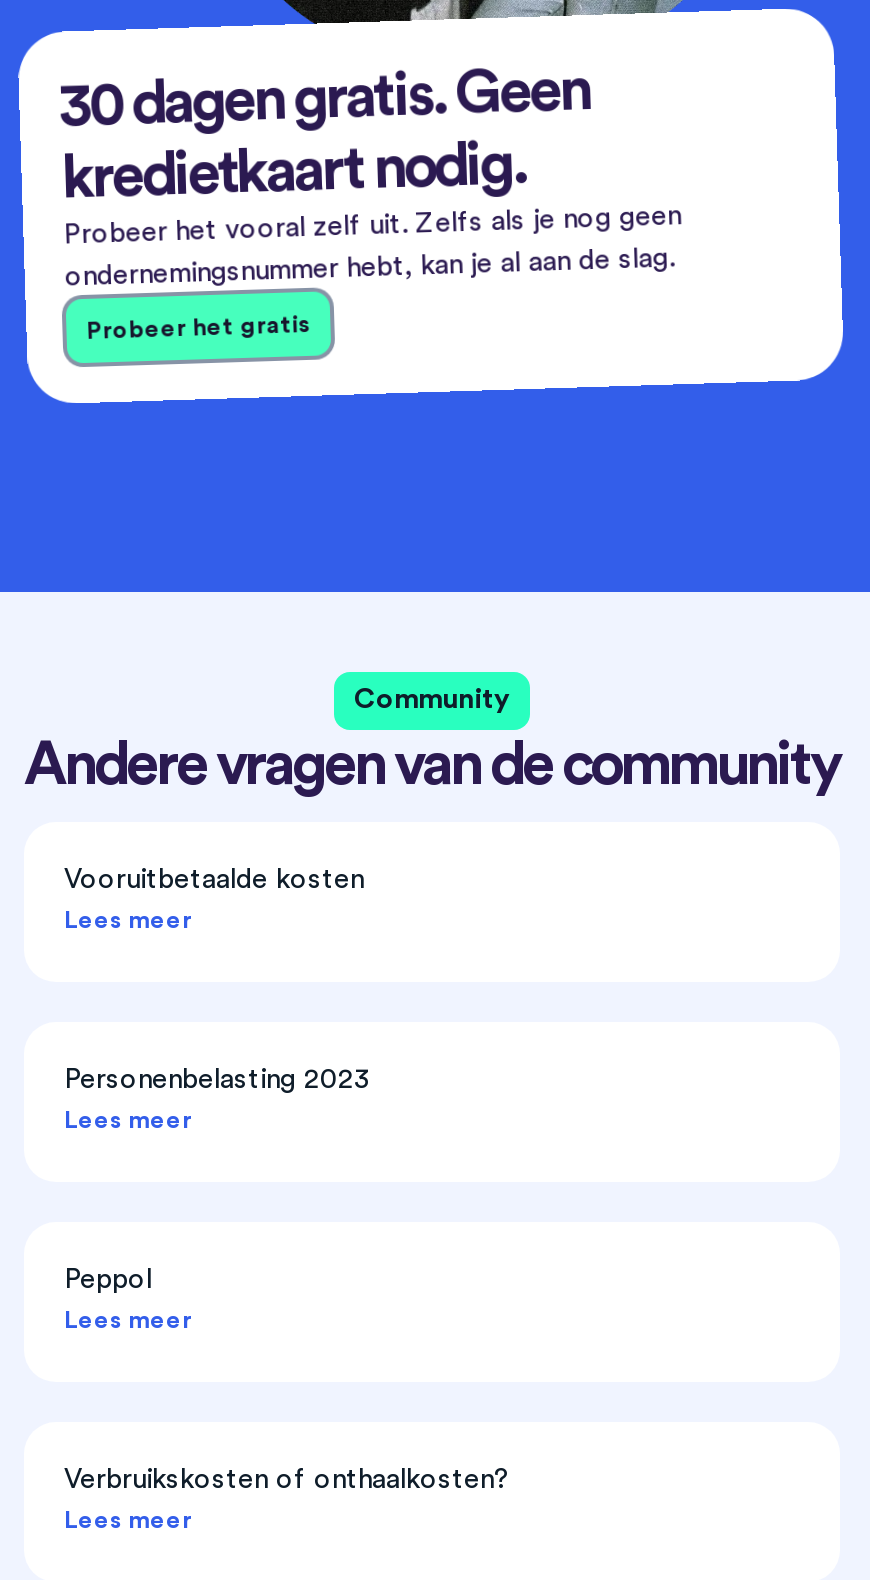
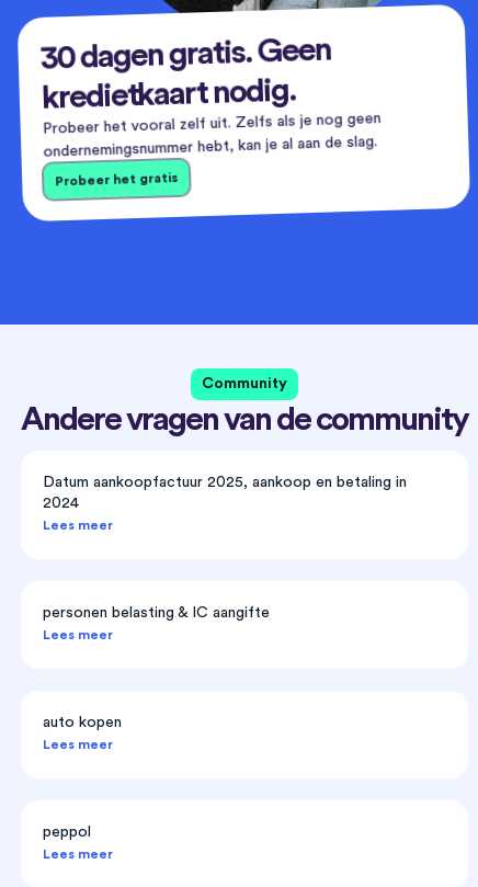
- Vooruitbetaalde kosten
+ Datum aankoopfactuur 2025, aankoop en betaling in
+ 2024

- Personenbelasting 2023
+ personen belasting & IC aangifte

- Peppol
+ auto kopen

- Verbruikskosten of onthaalkosten?
+ peppol
